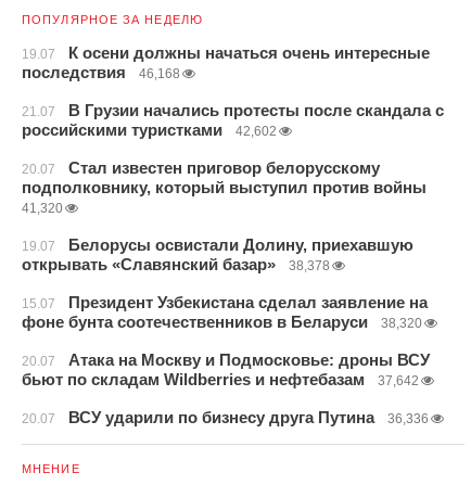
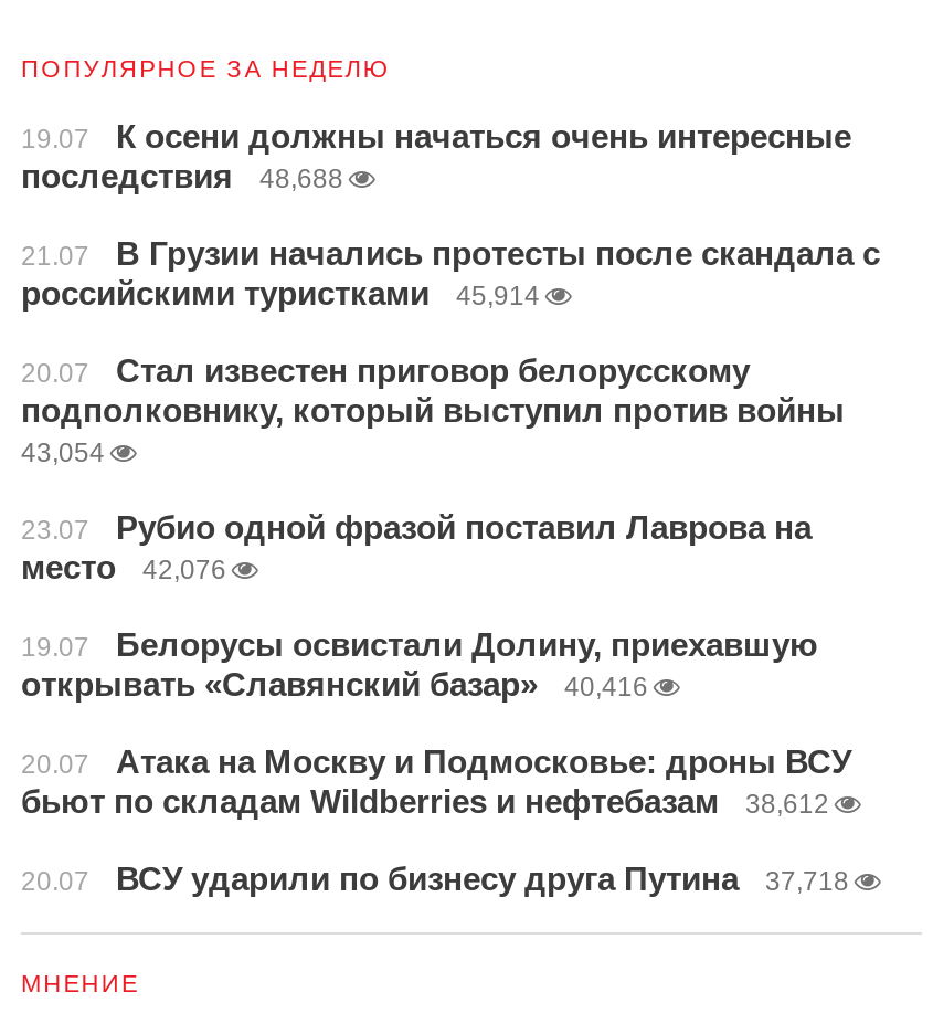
- последствия 46,168
+ последствия 48,688

- российскими туристками 42,602
+ российскими туристками 45,914

- 41,320
+ 43,054
+ 23.07
+ Рубио одной фразой поставил Лаврова на
+ место
+ 42,076

moved down: 19.07 | Белорусы освистали Долину, приехавшую | открывать «Славянский базар»

- 38,378
- 15.07
- Президент Узбекистана сделал заявление на
- фоне бунта соотечественников в Беларуси
- 38,320
+ 40,416

- бьют по складам Wildberries и нефтебазам 37,642
+ бьют по складам Wildberries и нефтебазам 38,612

- 20.07 ВСУ ударили по бизнесу друга Путина 36,336
+ 20.07 ВСУ ударили по бизнесу друга Путина 37,718
